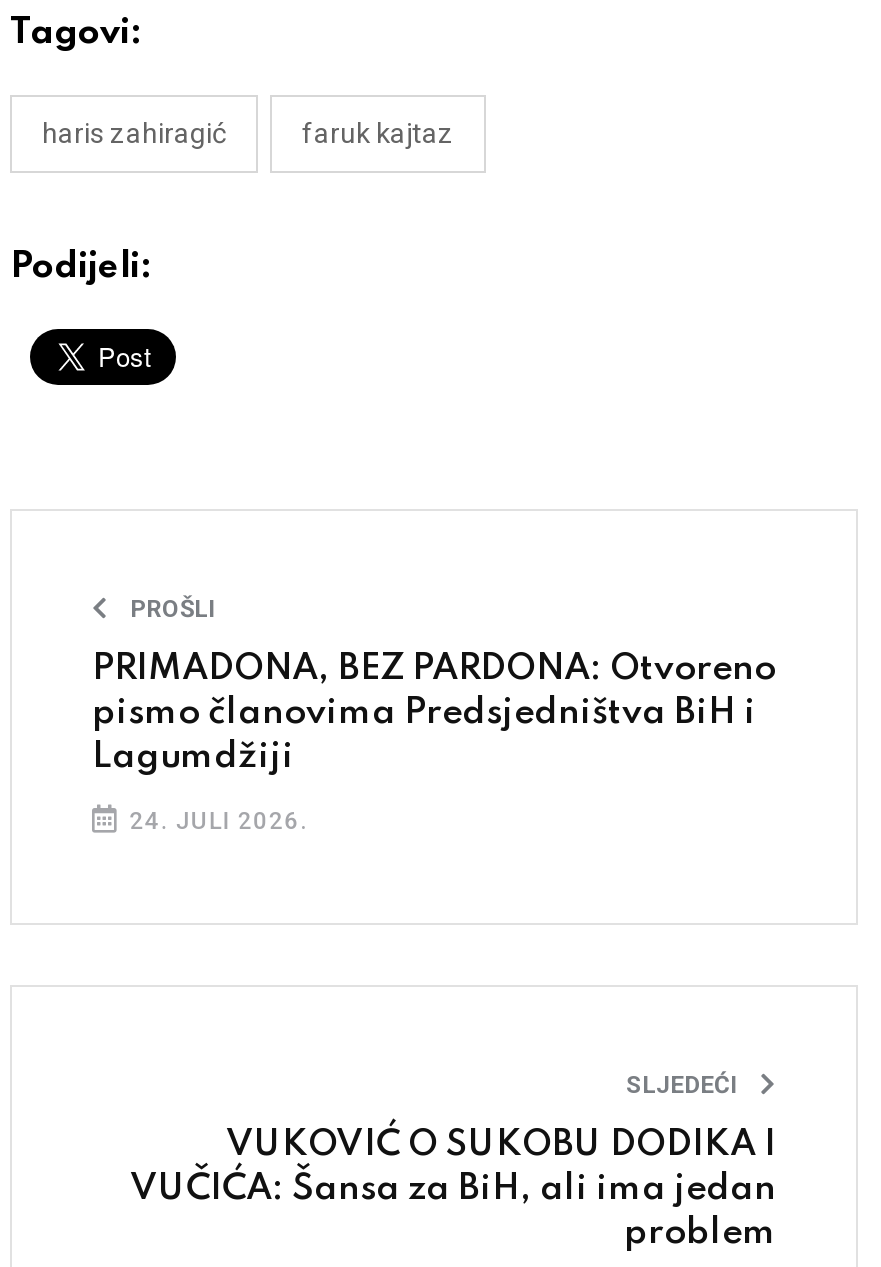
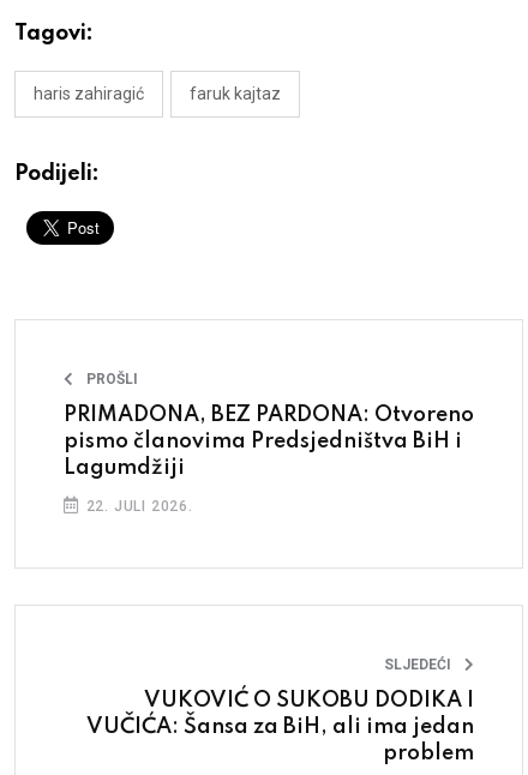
- 24. JULI 2026.
+ 22. JULI 2026.
